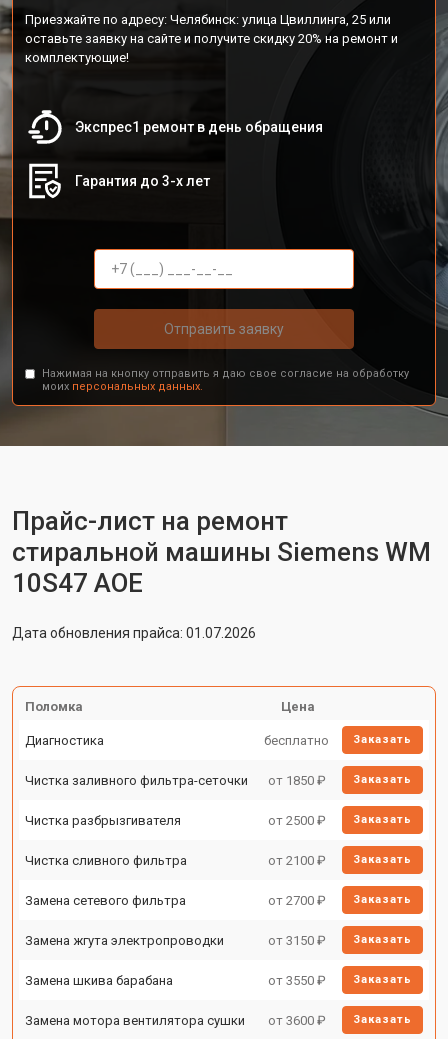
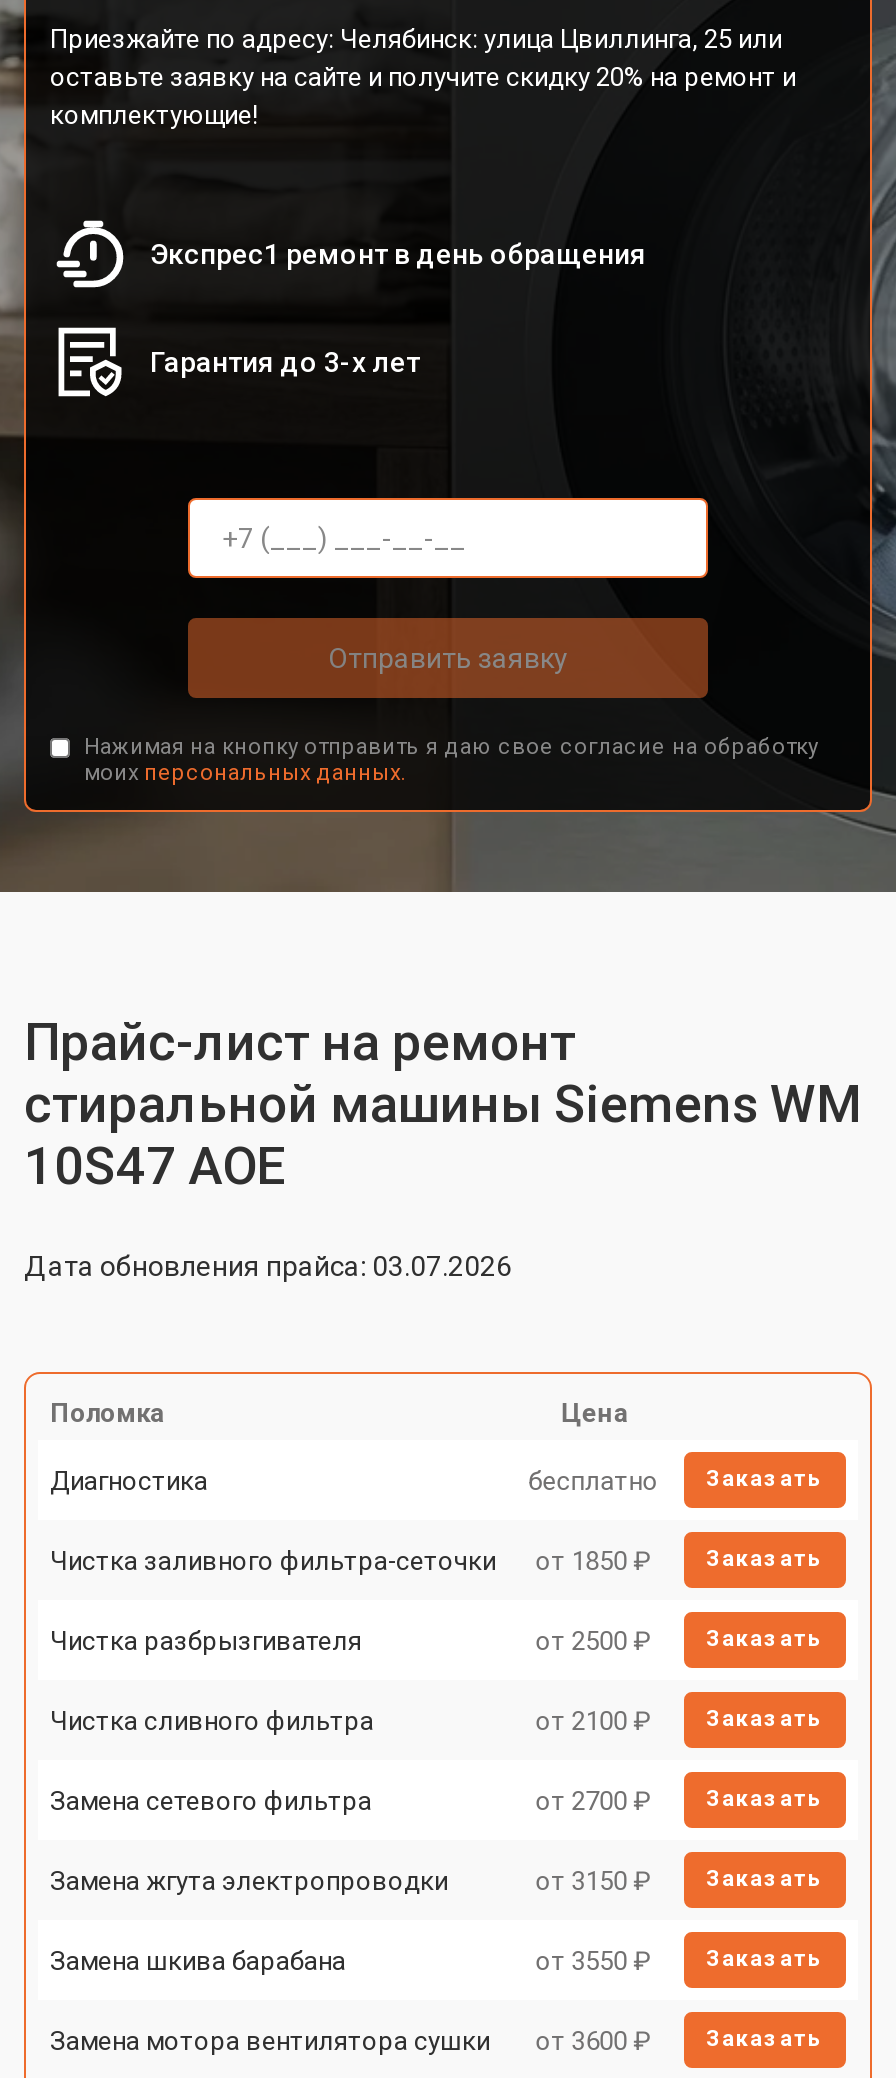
- Дата обновления прайса: 01.07.2026
+ Дата обновления прайса: 03.07.2026
